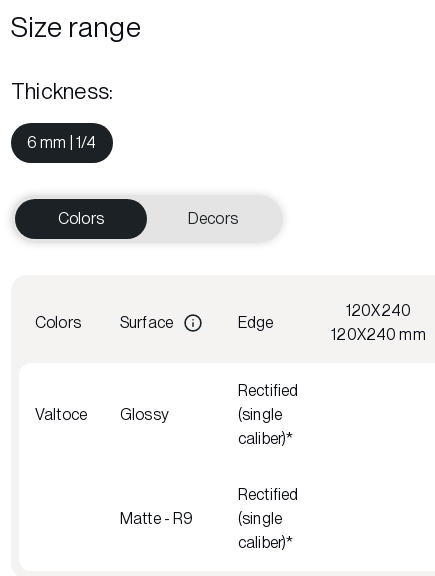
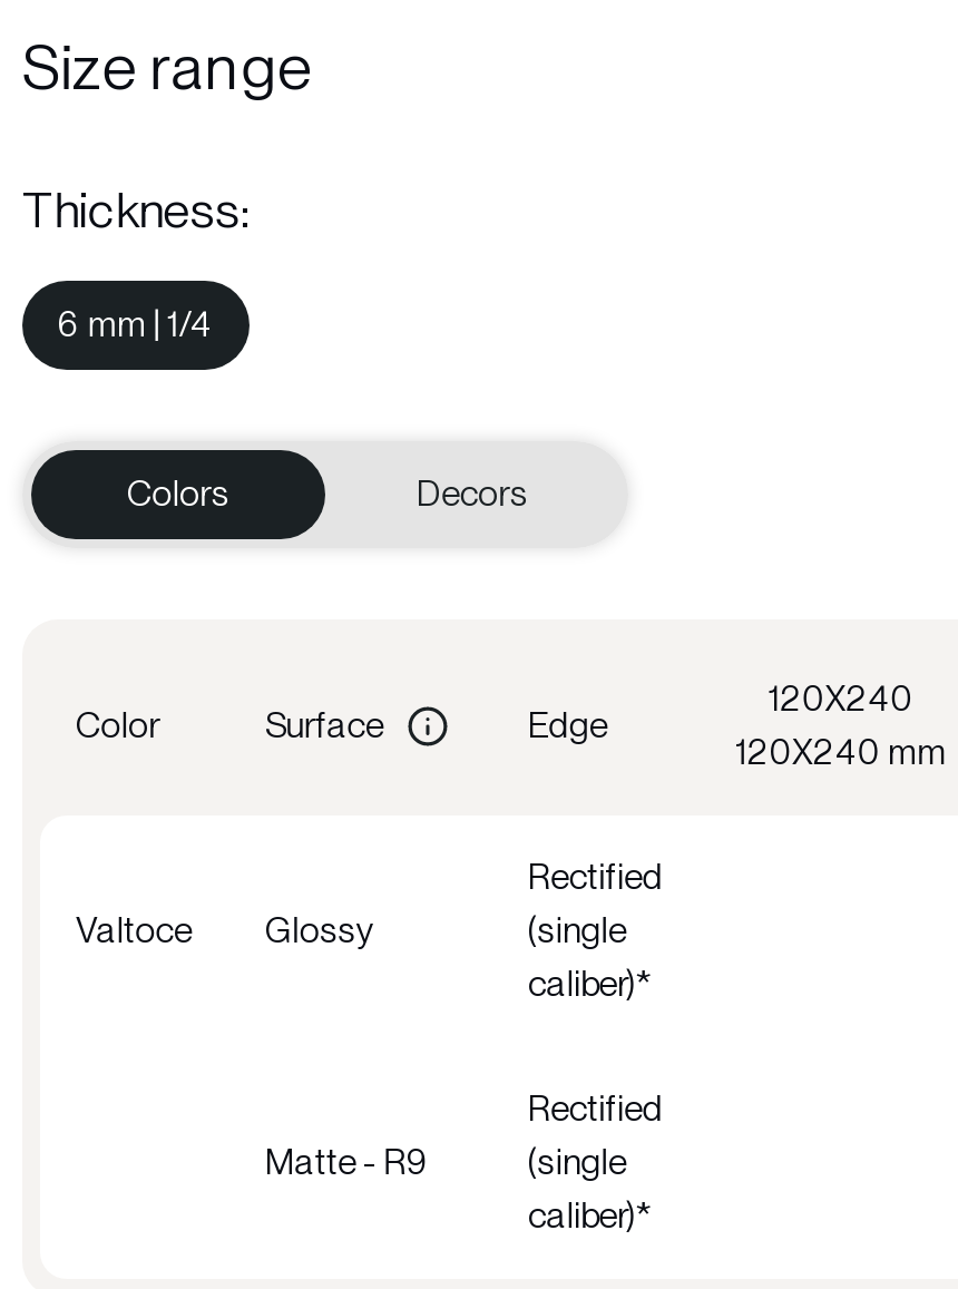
- Colors
+ Color
